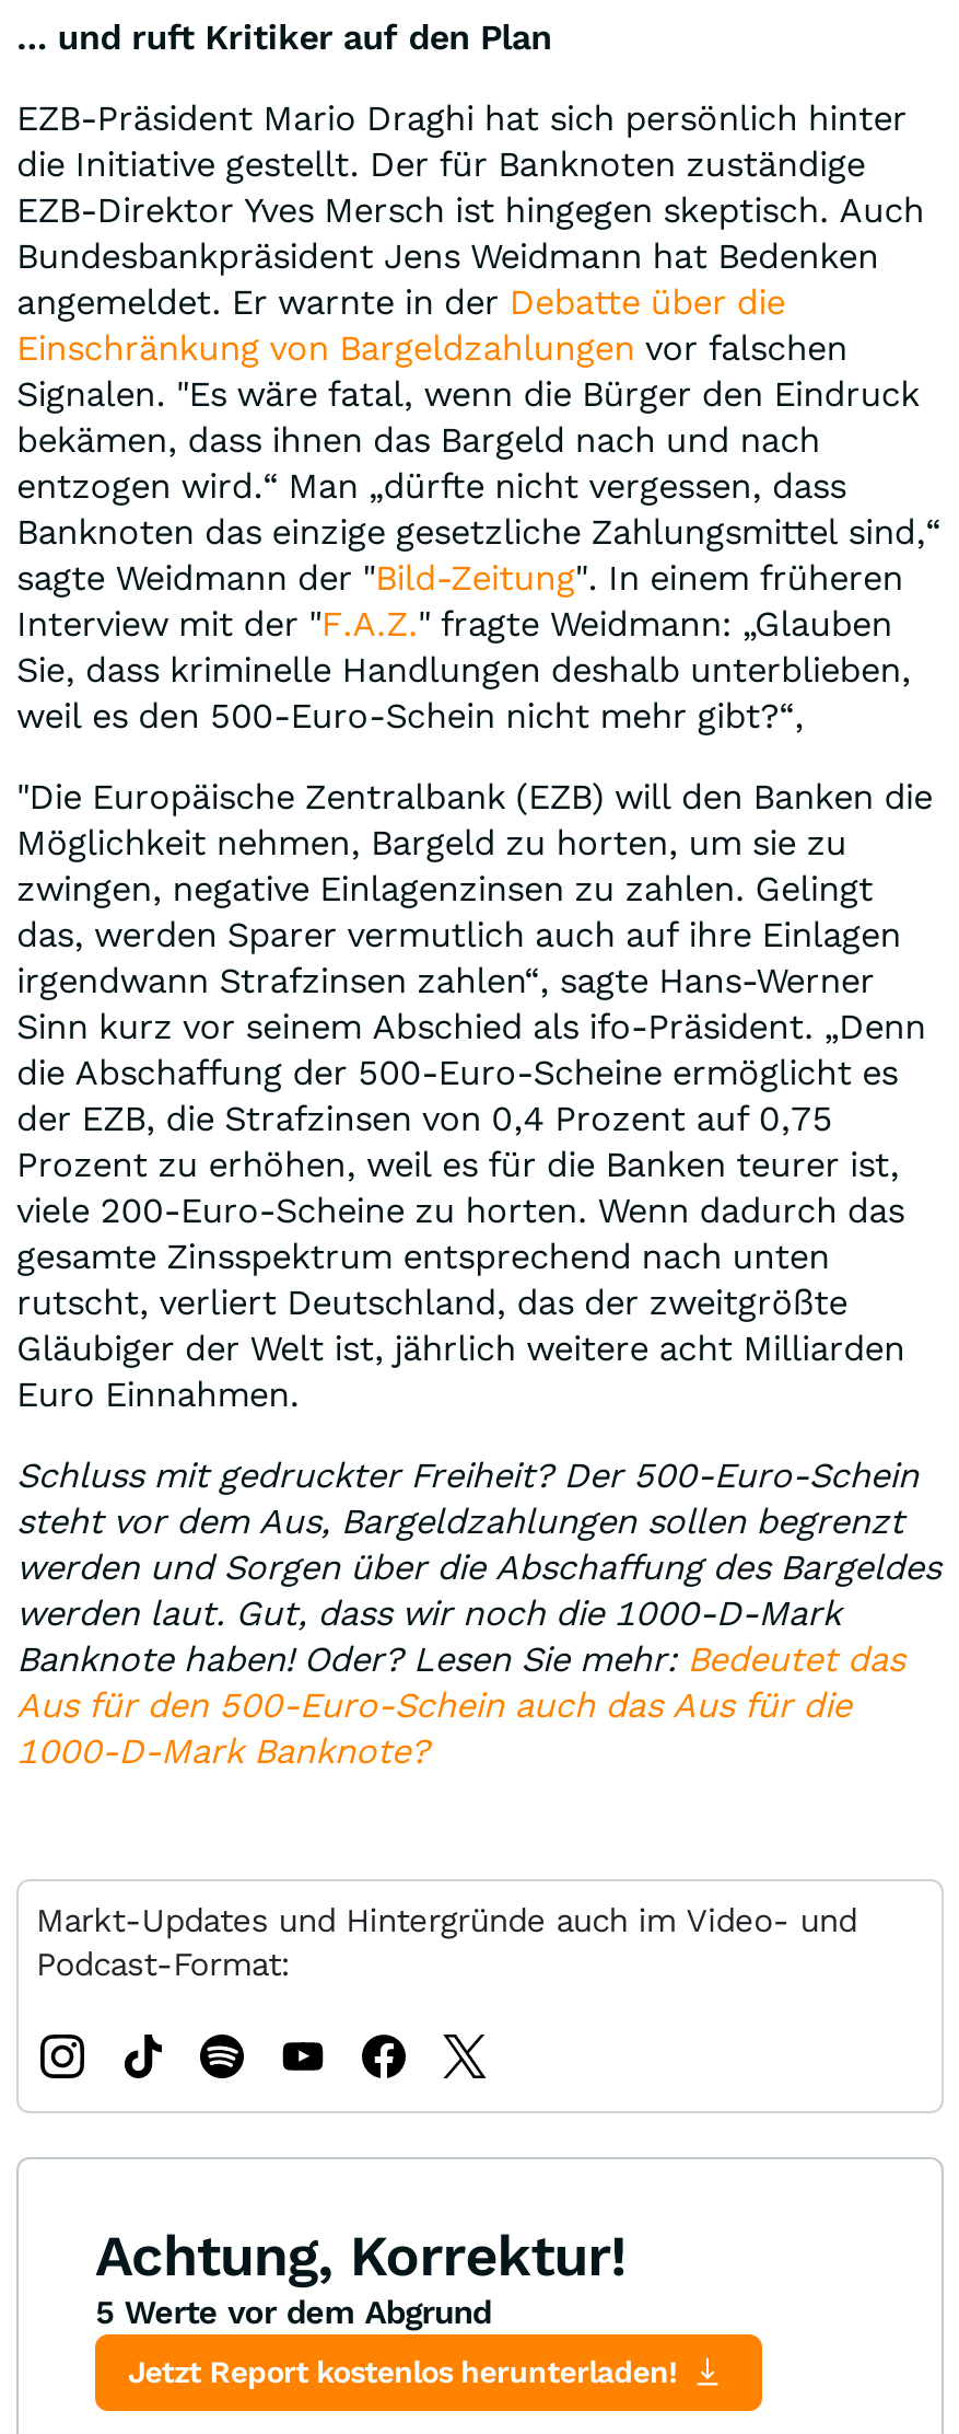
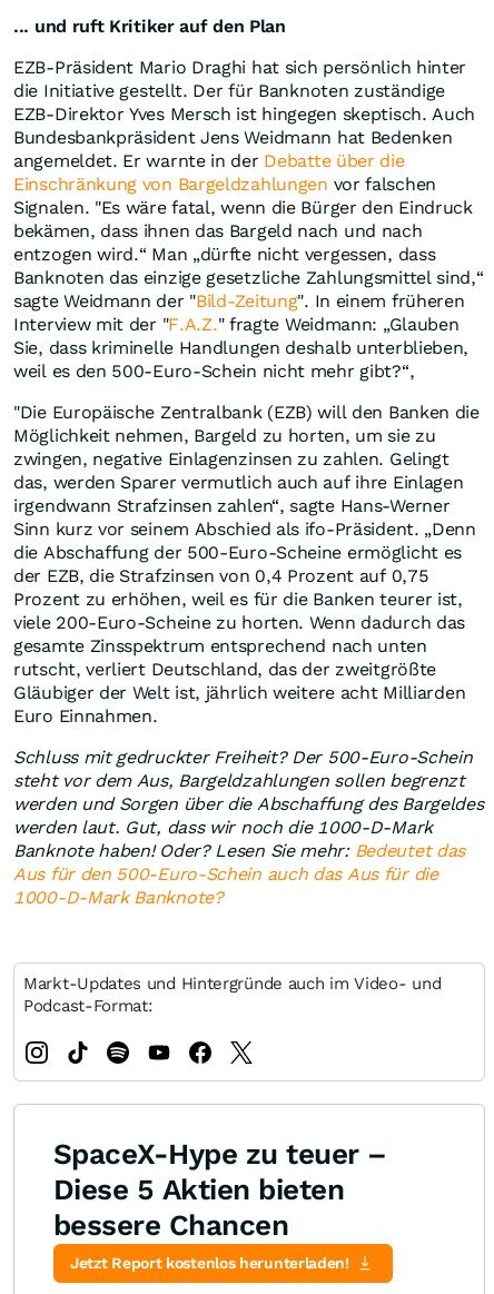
- Achtung, Korrektur!
- 5 Werte vor dem Abgrund
+ SpaceX-Hype zu teuer –
+ Diese 5 Aktien bieten
+ bessere Chancen
